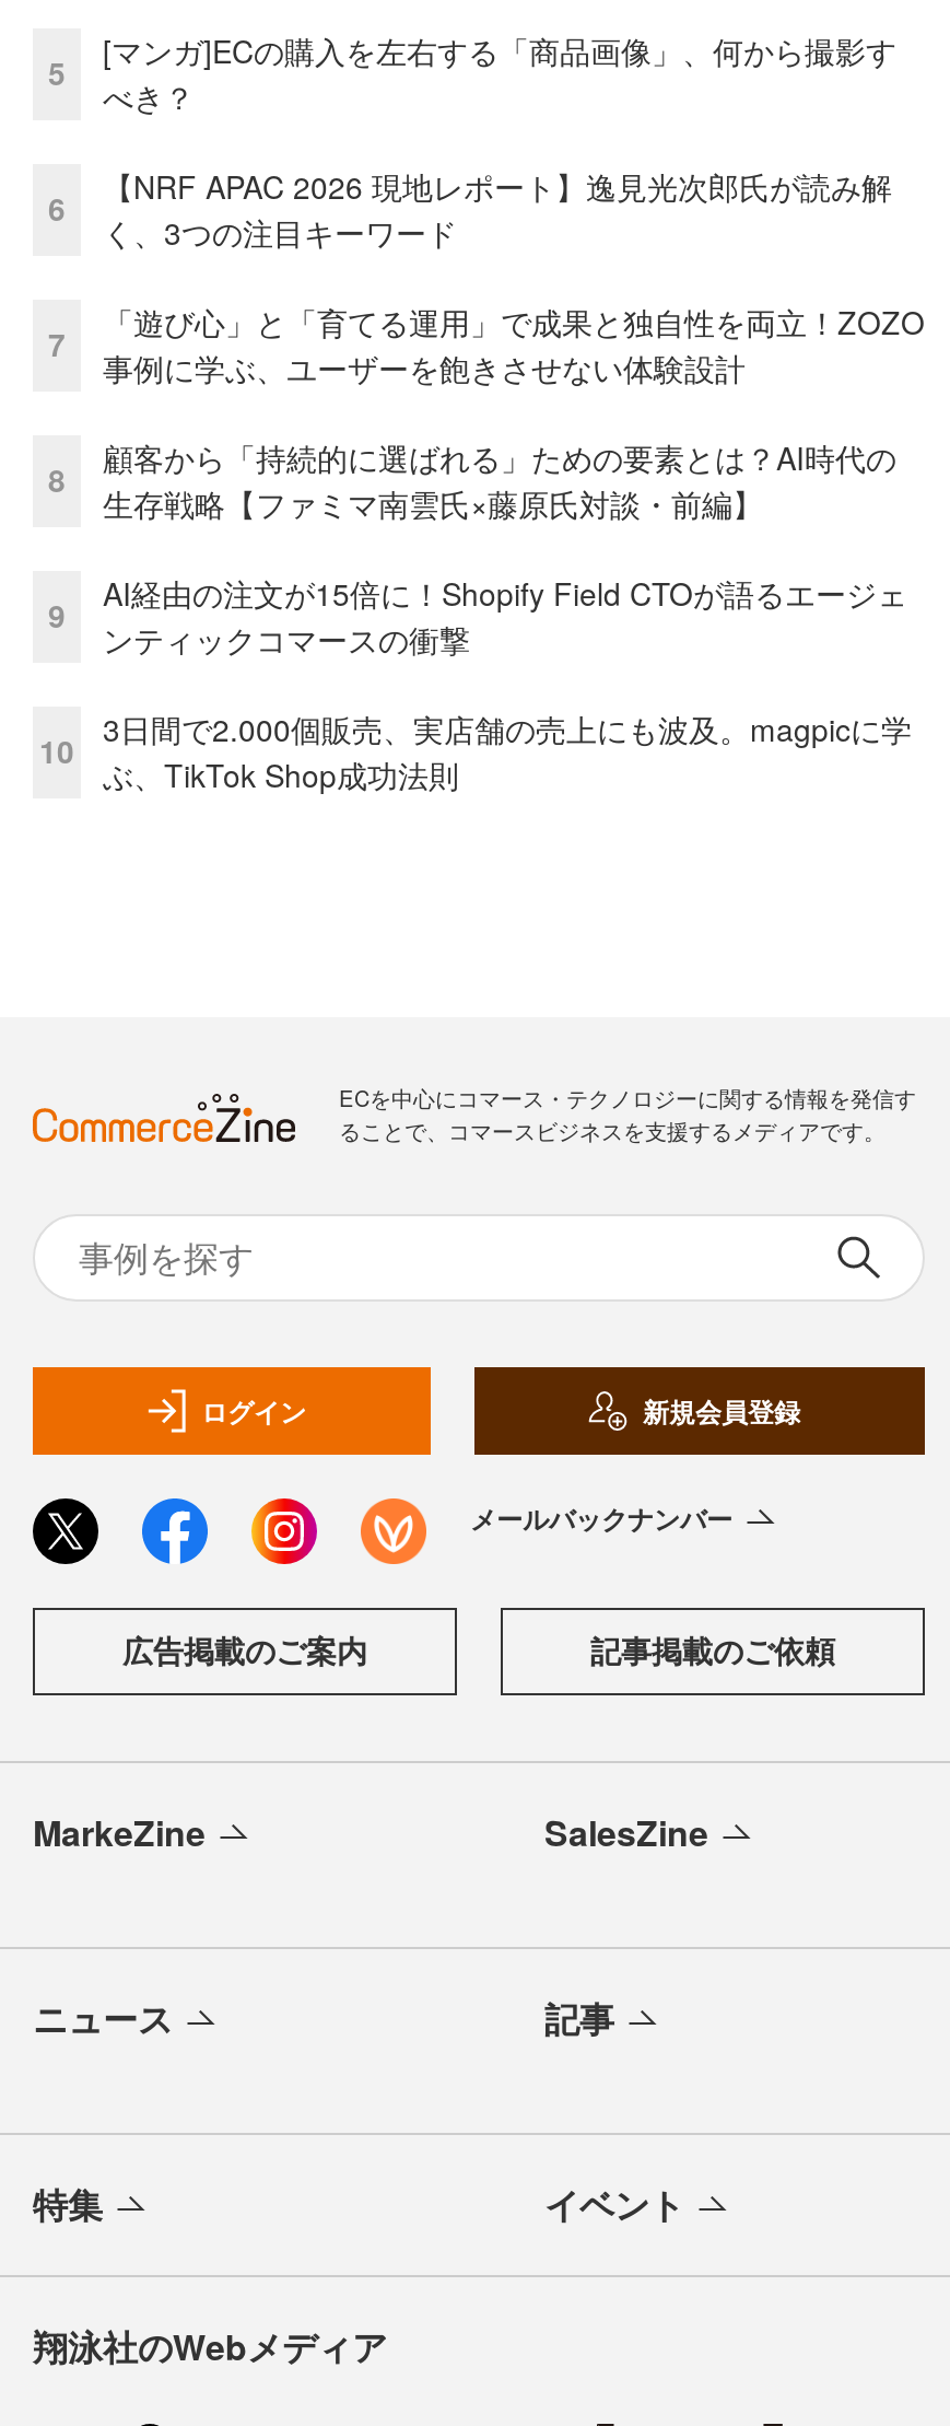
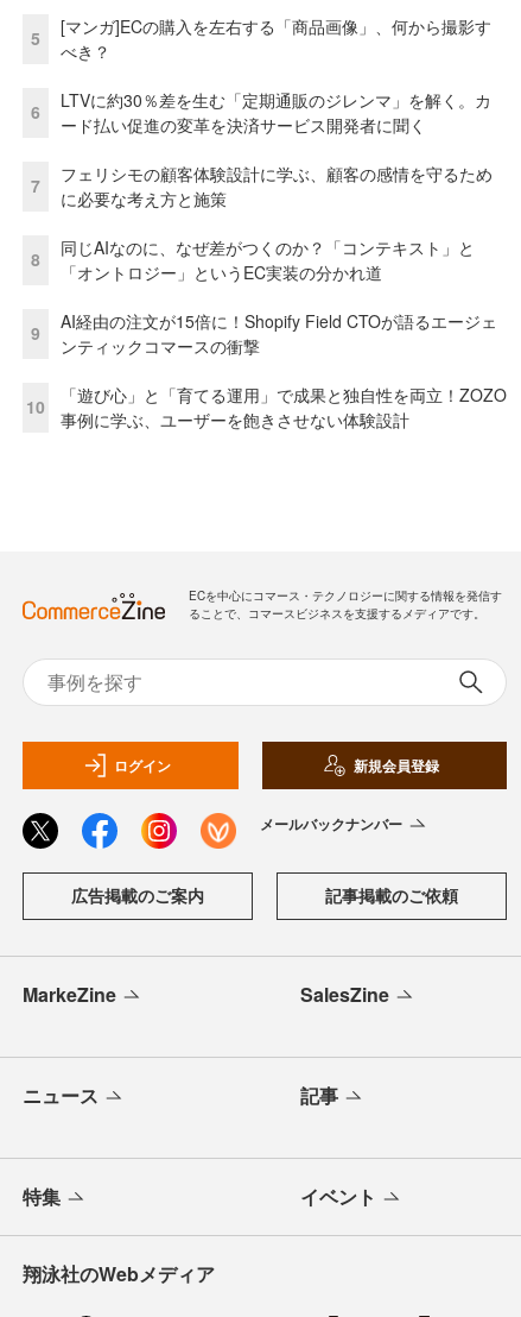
- 【NRF APAC 2026 現地レポート】逸見光次郎氏が読み解
- く、3つの注目キーワード
+ LTVに約30％差を生む「定期通販のジレンマ」を解く。カ
+ ード払い促進の変革を決済サービス開発者に聞く

+ フェリシモの顧客体験設計に学ぶ、顧客の感情を守るため
+ に必要な考え方と施策

moved down: 「遊び心」と「育てる運用」で成果と独自性を両立！ZOZO | 事例に学ぶ、ユーザーを飽きさせない体験設計

- 顧客から「持続的に選ばれる」ための要素とは？AI時代の
- 生存戦略【ファミマ南雲氏×藤原氏対談・前編】
+ 同じAIなのに、なぜ差がつくのか？「コンテキスト」と
+ 「オントロジー」というEC実装の分かれ道

- 3日間で2.000個販売、実店舗の売上にも波及。magpicに学
- ぶ、TikTok Shop成功法則
